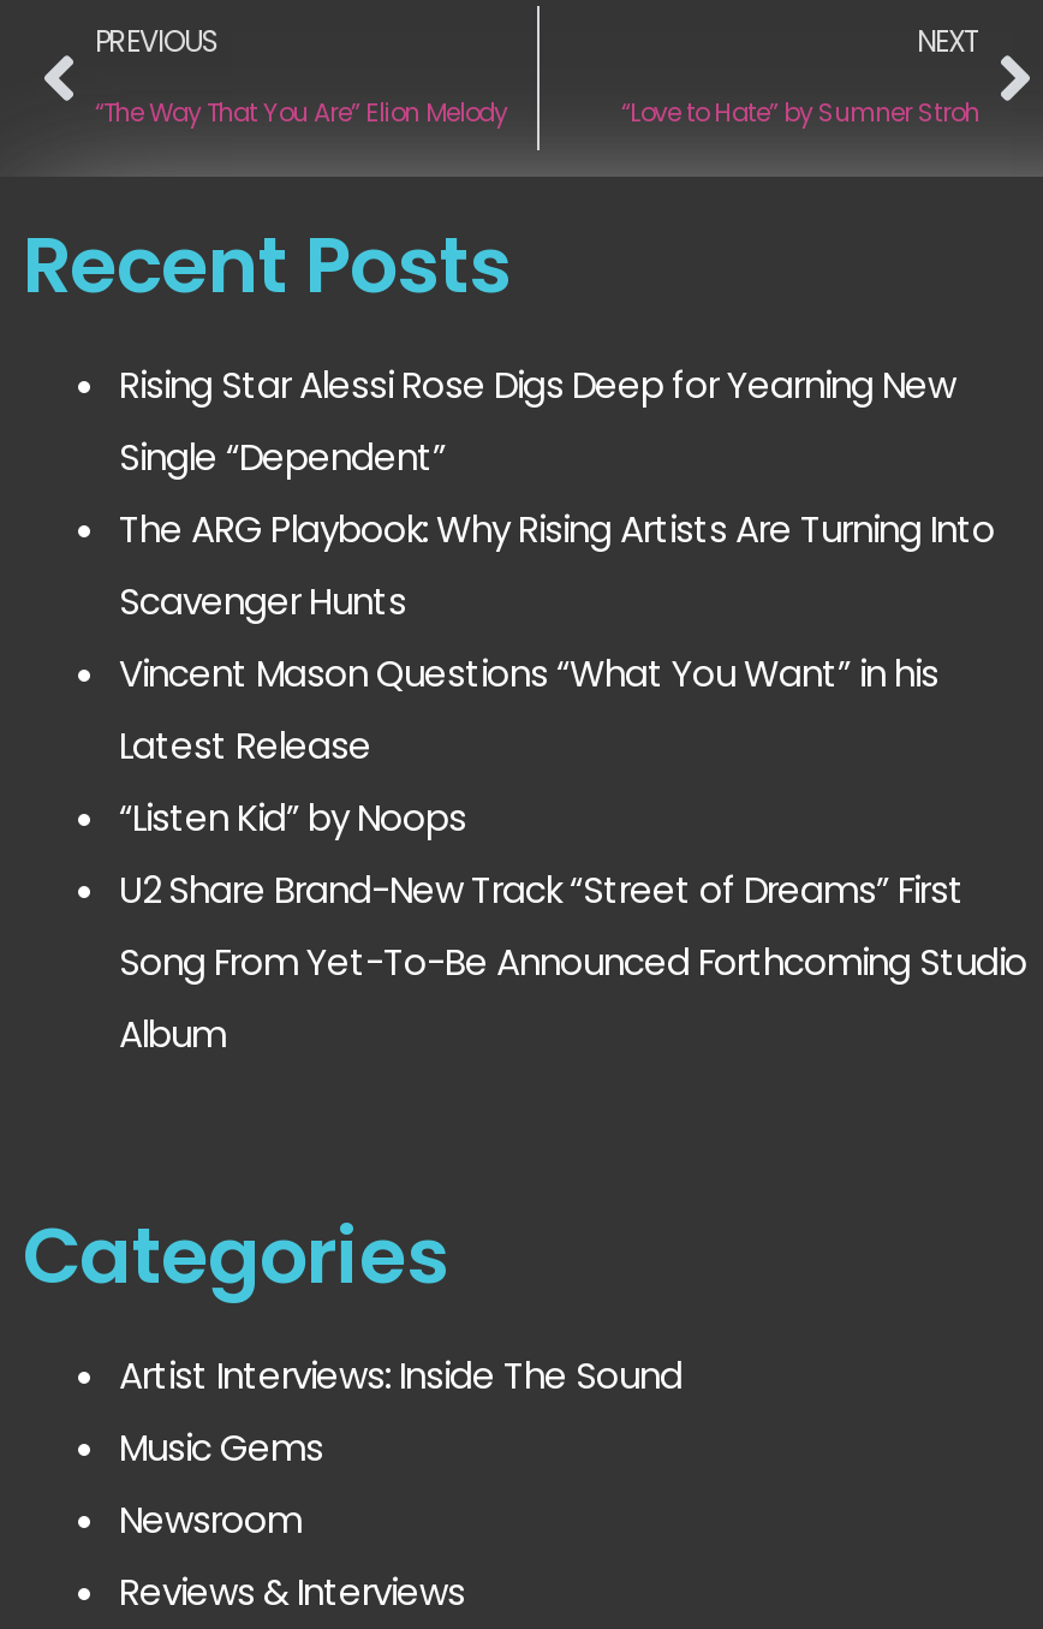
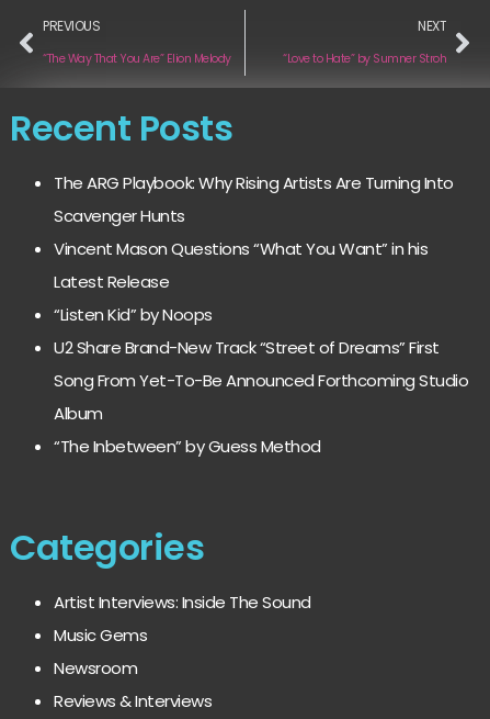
- Rising Star Alessi Rose Digs Deep for Yearning New
- Single “Dependent”

moved up: The ARG Playbook: Why Rising Artists Are Turning Into | Scavenger Hunts | Vincent Mason Questions “What You Want” in his | Latest Release | “Listen Kid” by Noops | U2 Share Brand-New Track “Street of Dreams” First | Song From Yet-To-Be Announced Forthcoming Studio | Album

+ “The Inbetween” by Guess Method
